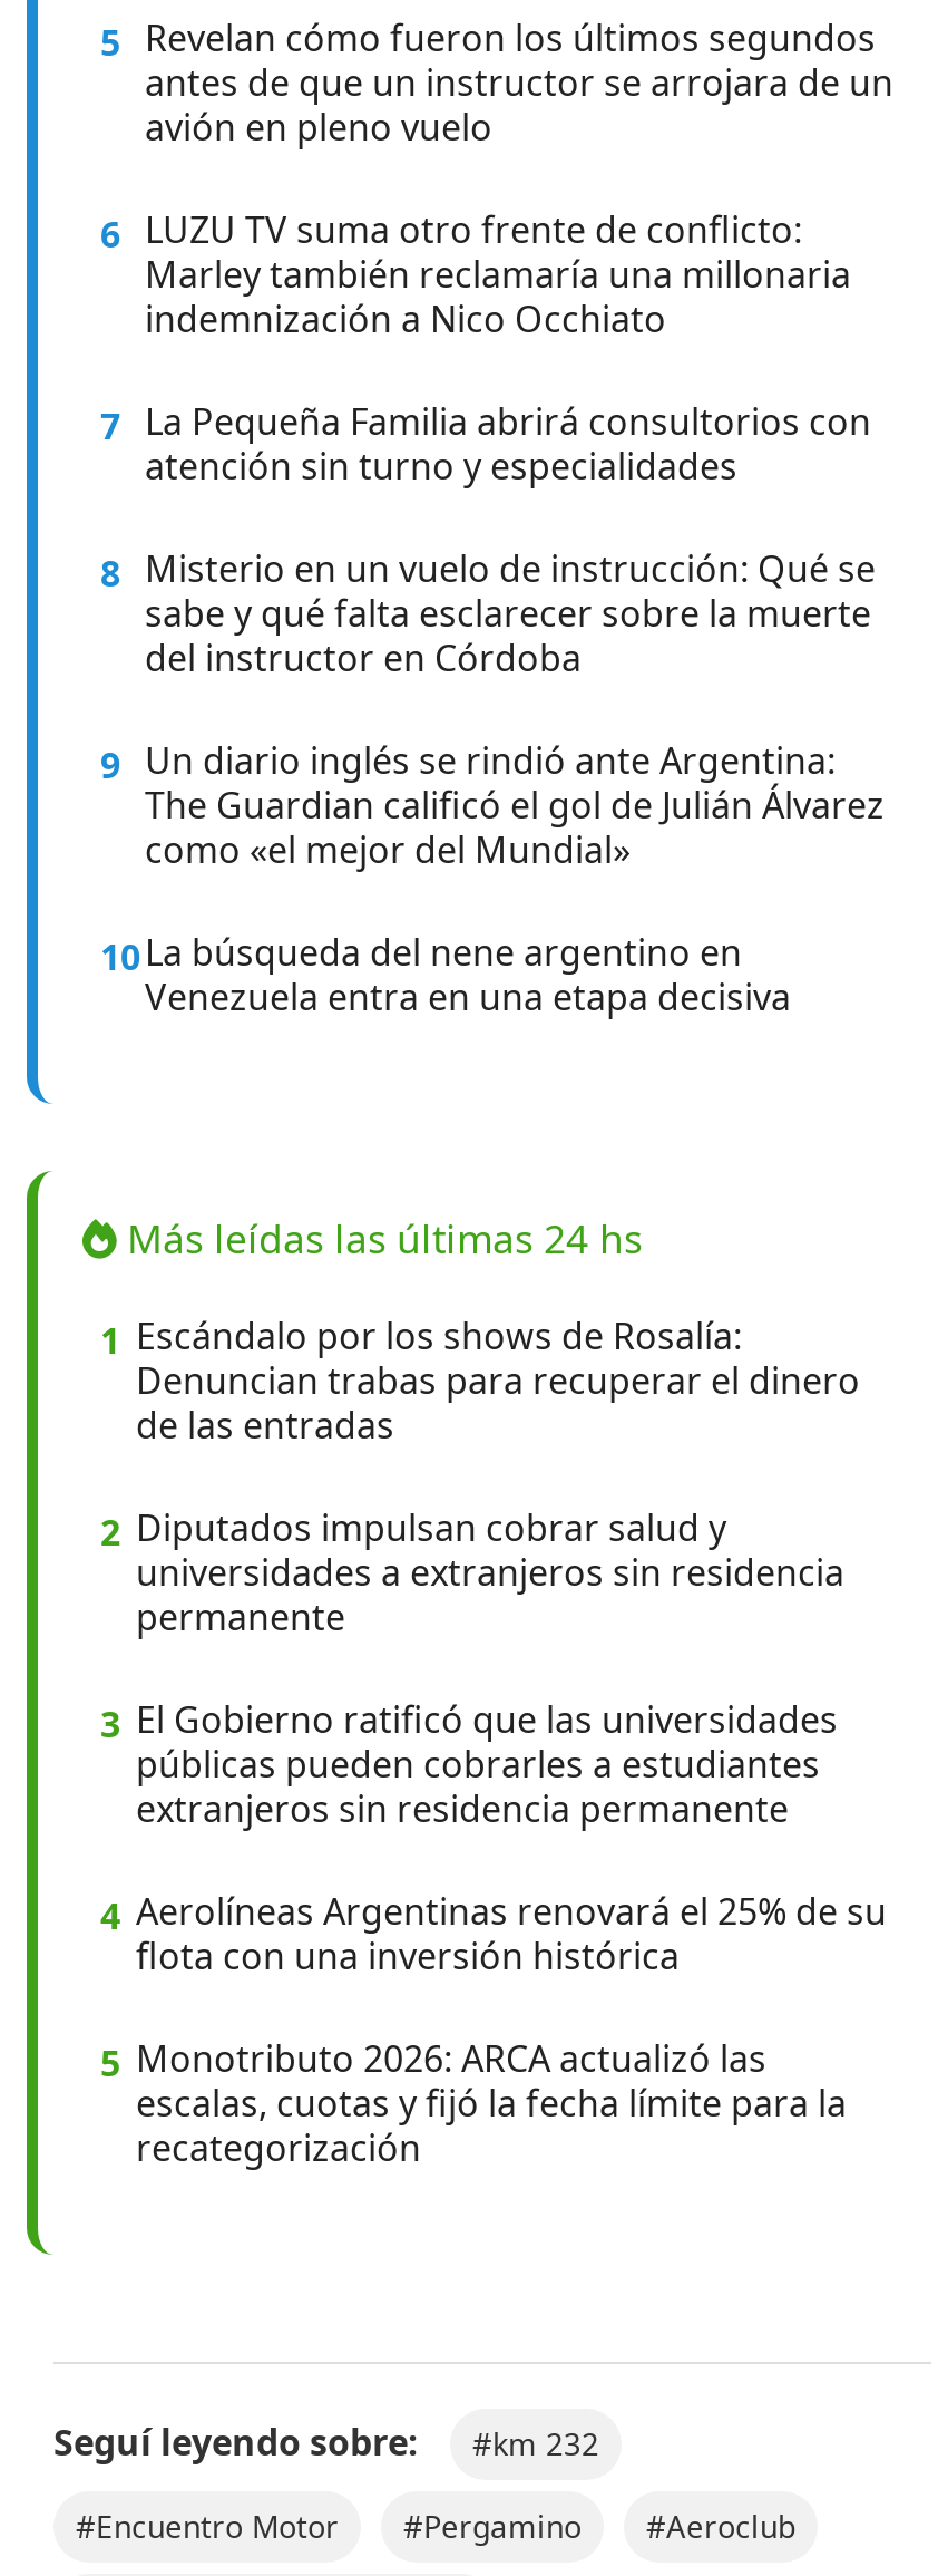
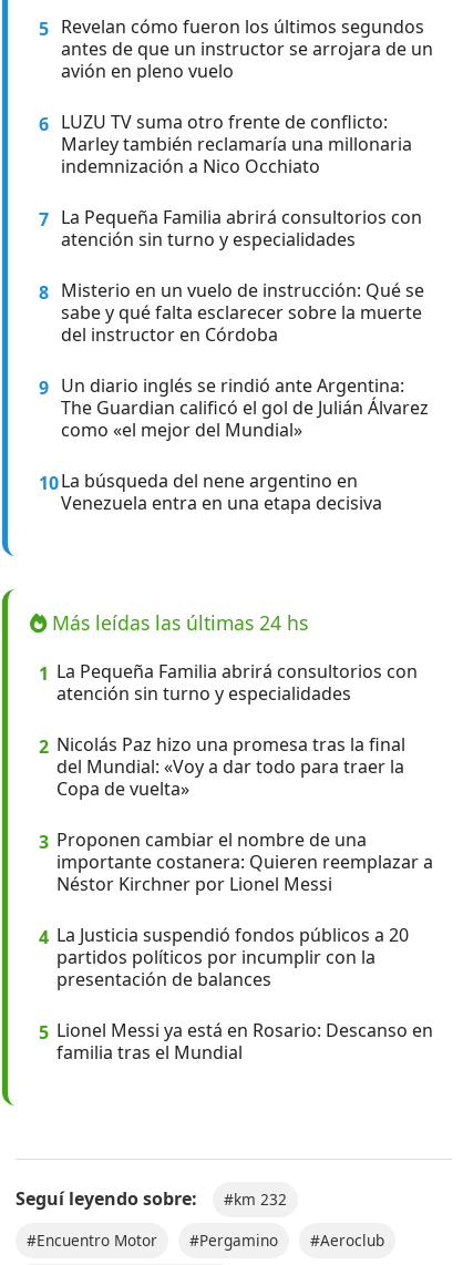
- 1 Escándalo por los shows de Rosalía:
- Denuncian trabas para recuperar el dinero
- de las entradas
+ 1 La Pequeña Familia abrirá consultorios con
+ atención sin turno y especialidades

- 2 Diputados impulsan cobrar salud y
- universidades a extranjeros sin residencia
- permanente
+ 2 Nicolás Paz hizo una promesa tras la final
+ del Mundial: «Voy a dar todo para traer la
+ Copa de vuelta»

- 3 El Gobierno ratificó que las universidades
- públicas pueden cobrarles a estudiantes
- extranjeros sin residencia permanente
+ 3 Proponen cambiar el nombre de una
+ importante costanera: Quieren reemplazar a
+ Néstor Kirchner por Lionel Messi

- 4 Aerolíneas Argentinas renovará el 25% de su
- flota con una inversión histórica
+ 4 La Justicia suspendió fondos públicos a 20
+ partidos políticos por incumplir con la
+ presentación de balances

- 5 Monotributo 2026: ARCA actualizó las
- escalas, cuotas y fijó la fecha límite para la
- recategorización
+ 5 Lionel Messi ya está en Rosario: Descanso en
+ familia tras el Mundial
